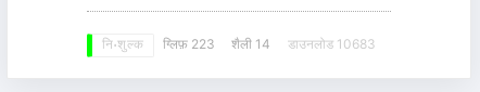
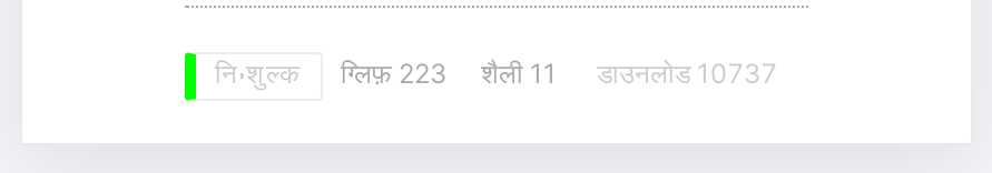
- शैली 14
+ शैली 11

- डाउनलोड 10683
+ डाउनलोड 10737
